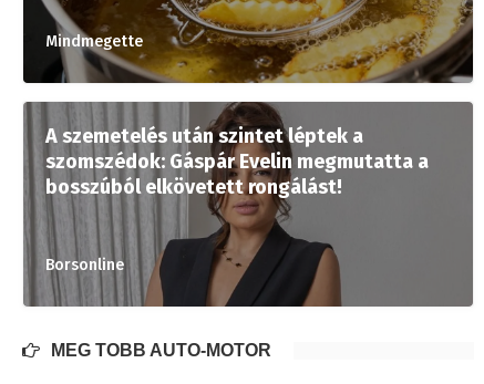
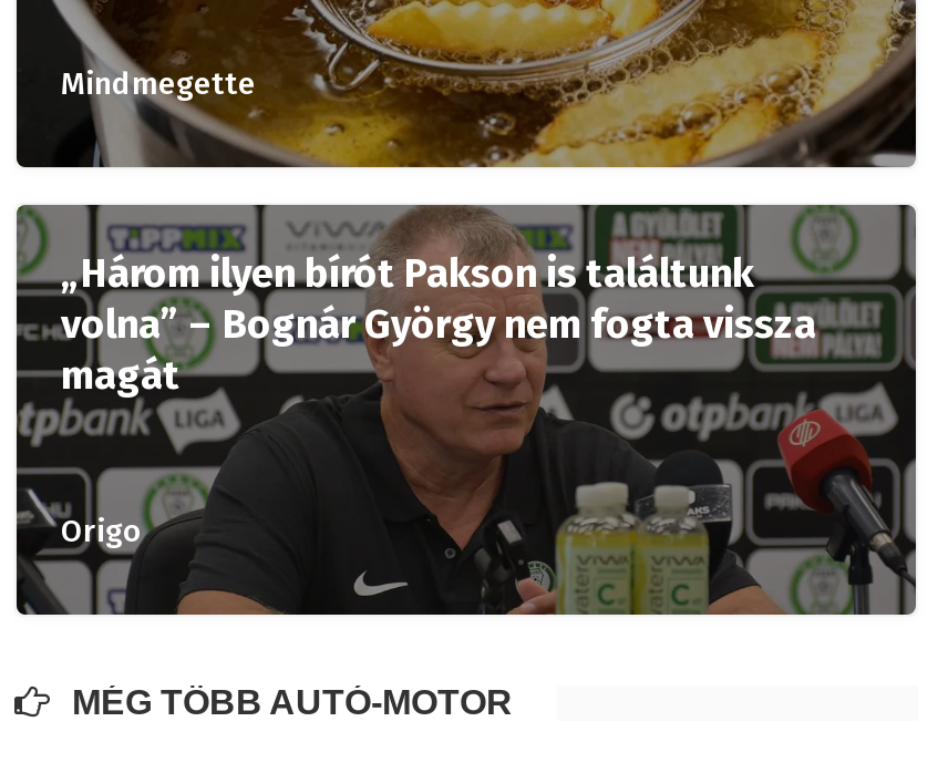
- [image]
- A szemetelés után szintet léptek a
- szomszédok: Gáspár Evelin megmutatta a
- bosszúból elkövetett rongálást!
+ [image]
+ „Három ilyen bírót Pakson is találtunk
+ volna” – Bognár György nem fogta vissza
+ magát

- Borsonline
+ Origo
